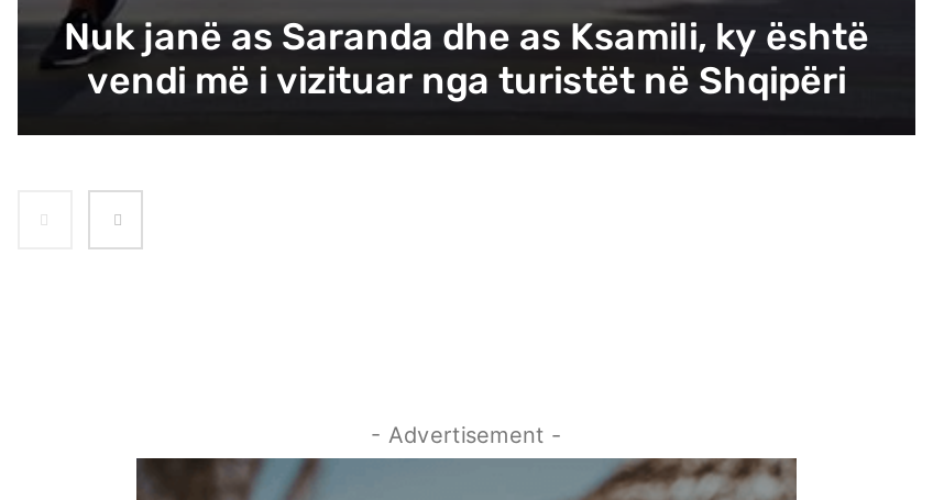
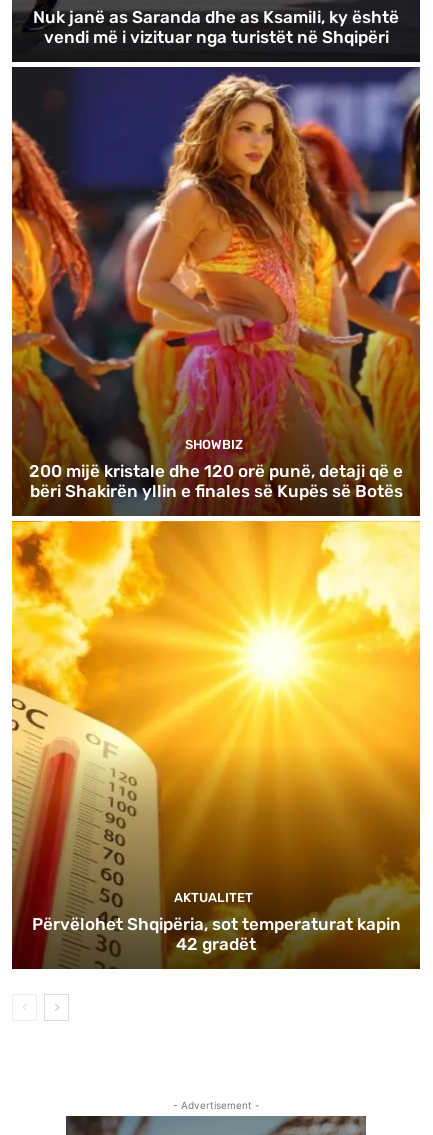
+ [image]
+ SHOWBIZ
+ 200 mijë kristale dhe 120 orë punë, detaji që e
+ bëri Shakirën yllin e finales së Kupës së Botës

+ AKTUALITET
+ Përvëlohet Shqipëria, sot temperaturat kapin
+ 42 gradët
